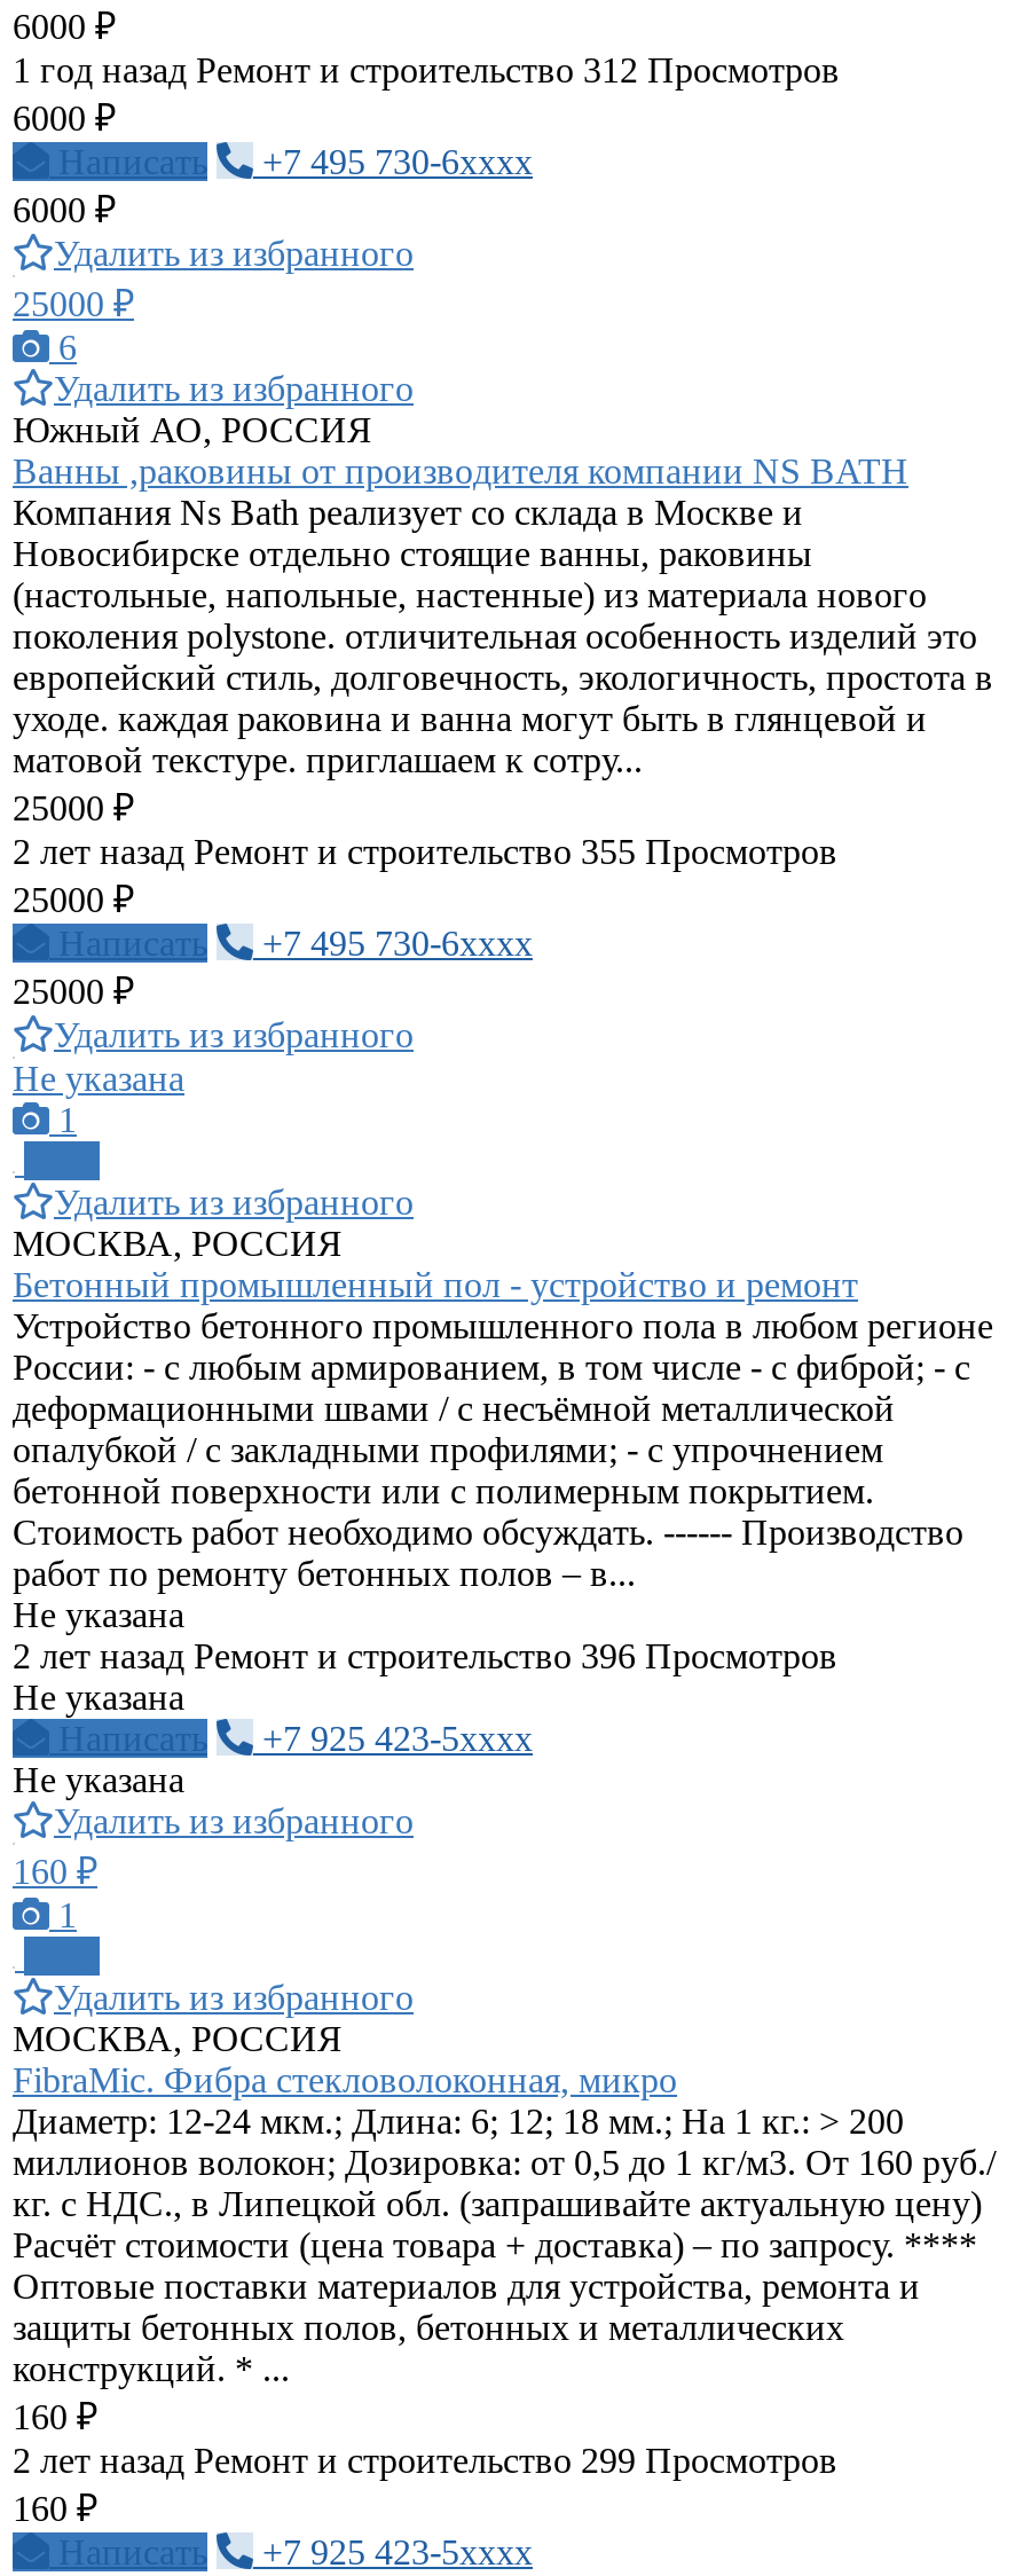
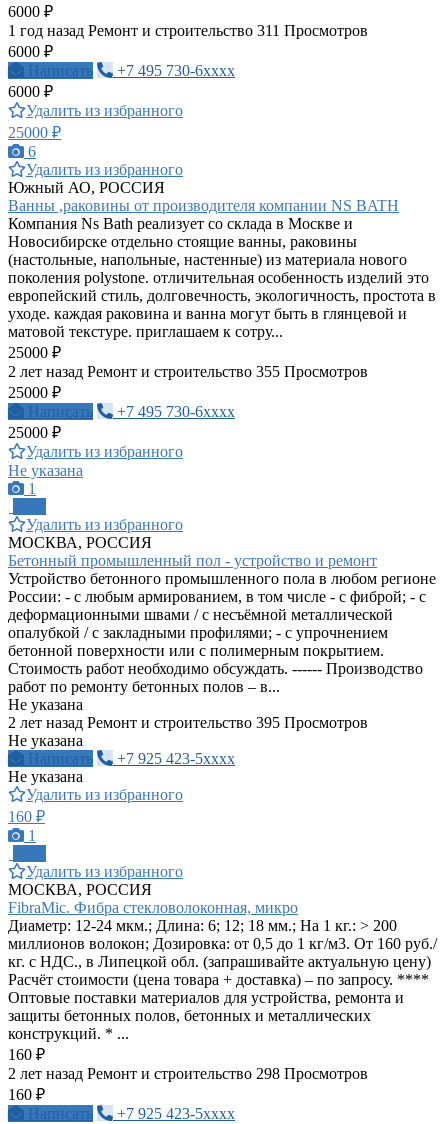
- 1 год назад Ремонт и строительство 312 Просмотров
+ 1 год назад Ремонт и строительство 311 Просмотров

- 2 лет назад Ремонт и строительство 396 Просмотров
+ 2 лет назад Ремонт и строительство 395 Просмотров

- 2 лет назад Ремонт и строительство 299 Просмотров
+ 2 лет назад Ремонт и строительство 298 Просмотров
